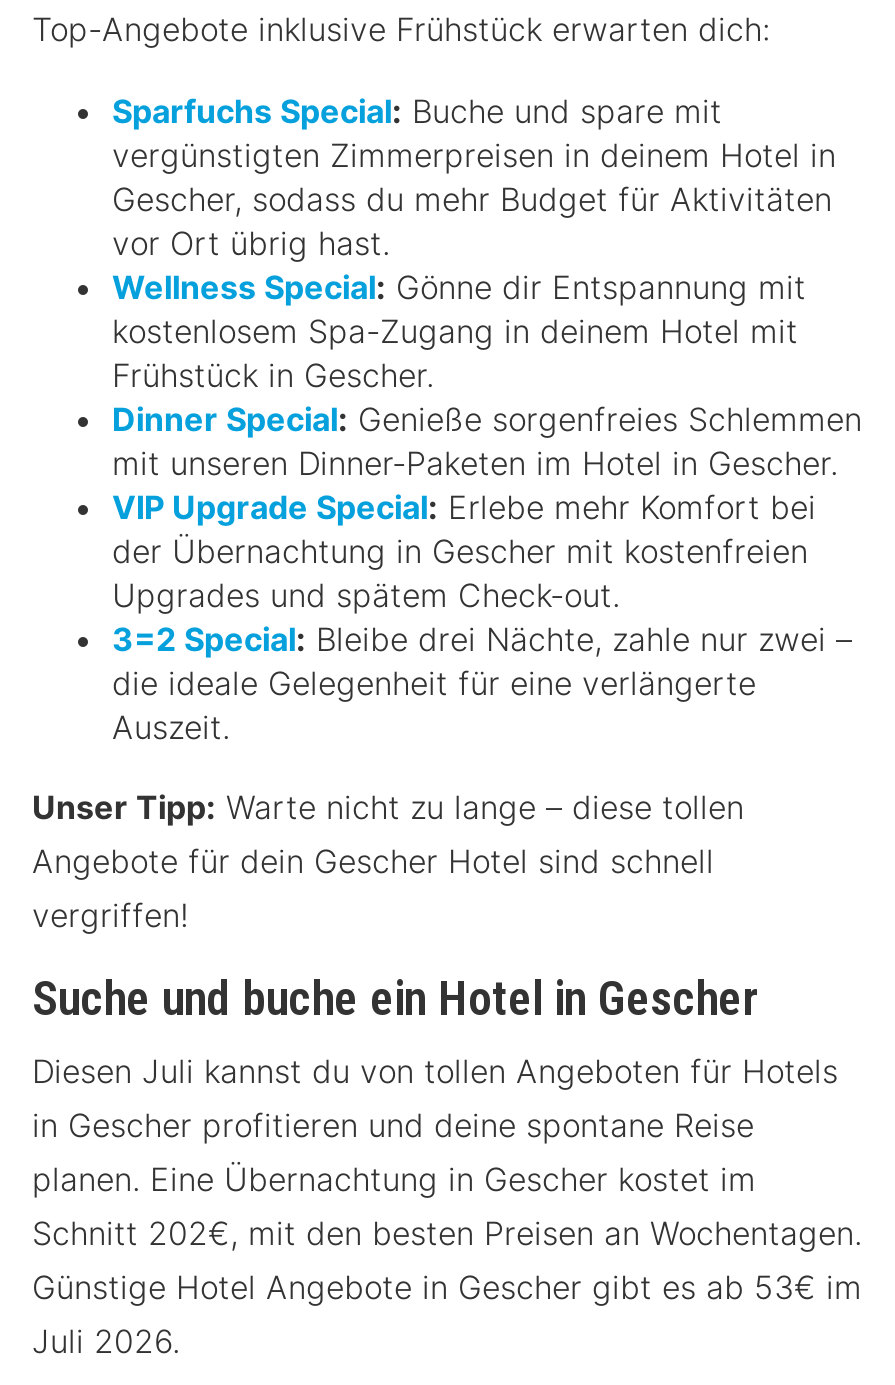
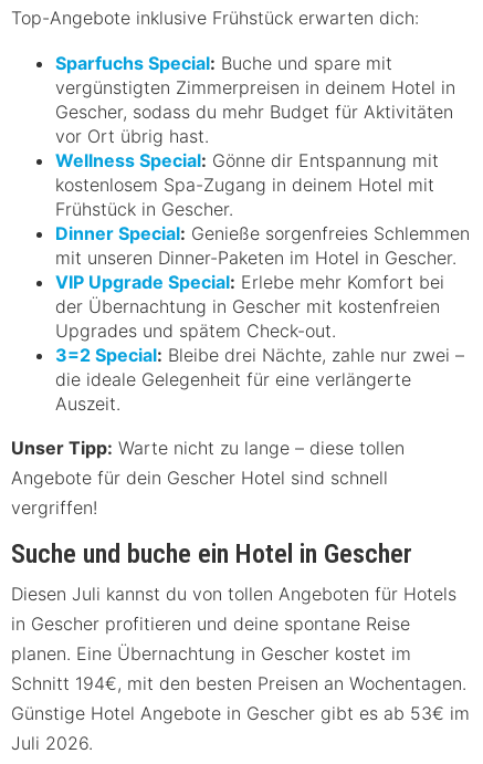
- Schnitt 202€, mit den besten Preisen an Wochentagen.
+ Schnitt 194€, mit den besten Preisen an Wochentagen.
